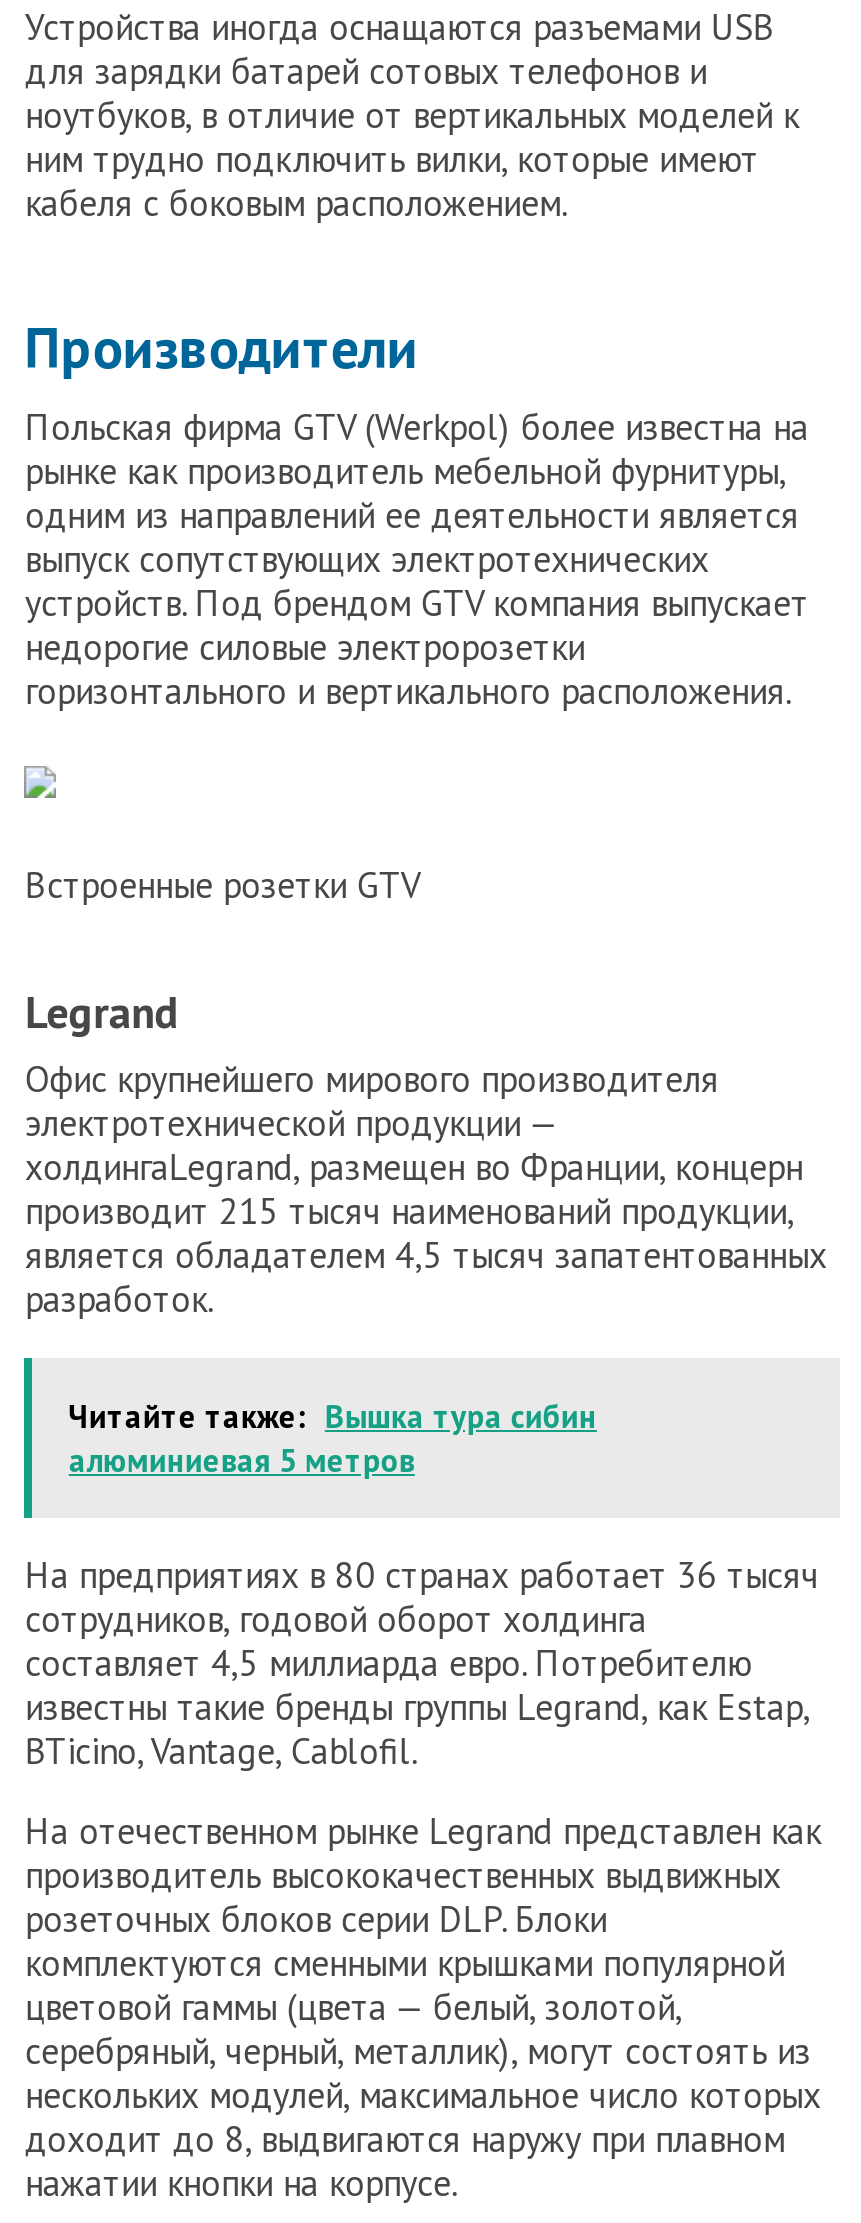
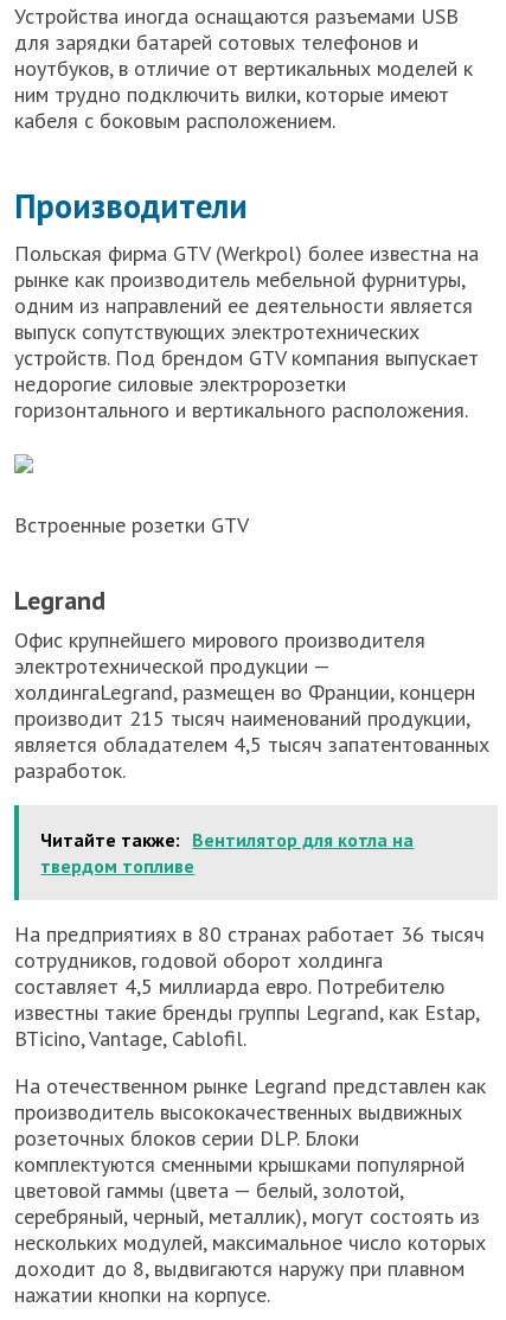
- Читайте также: Вышка тура сибин
- алюминиевая 5 метров
+ Читайте также: Вентилятор для котла на
+ твердом топливе
